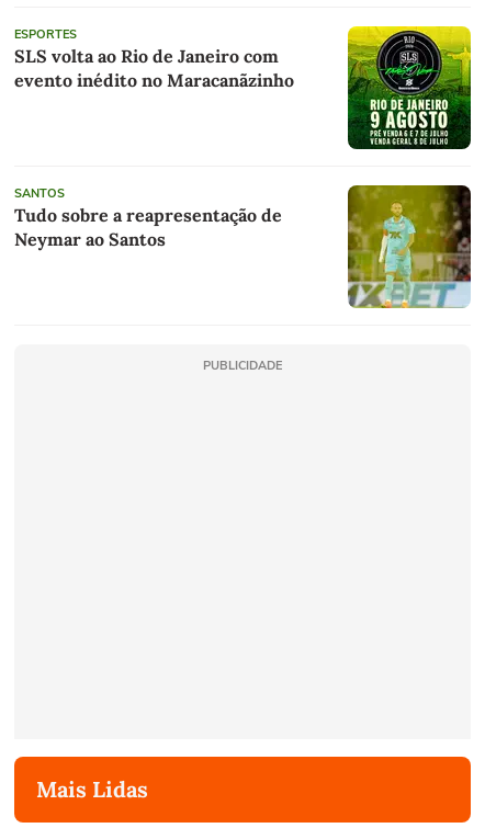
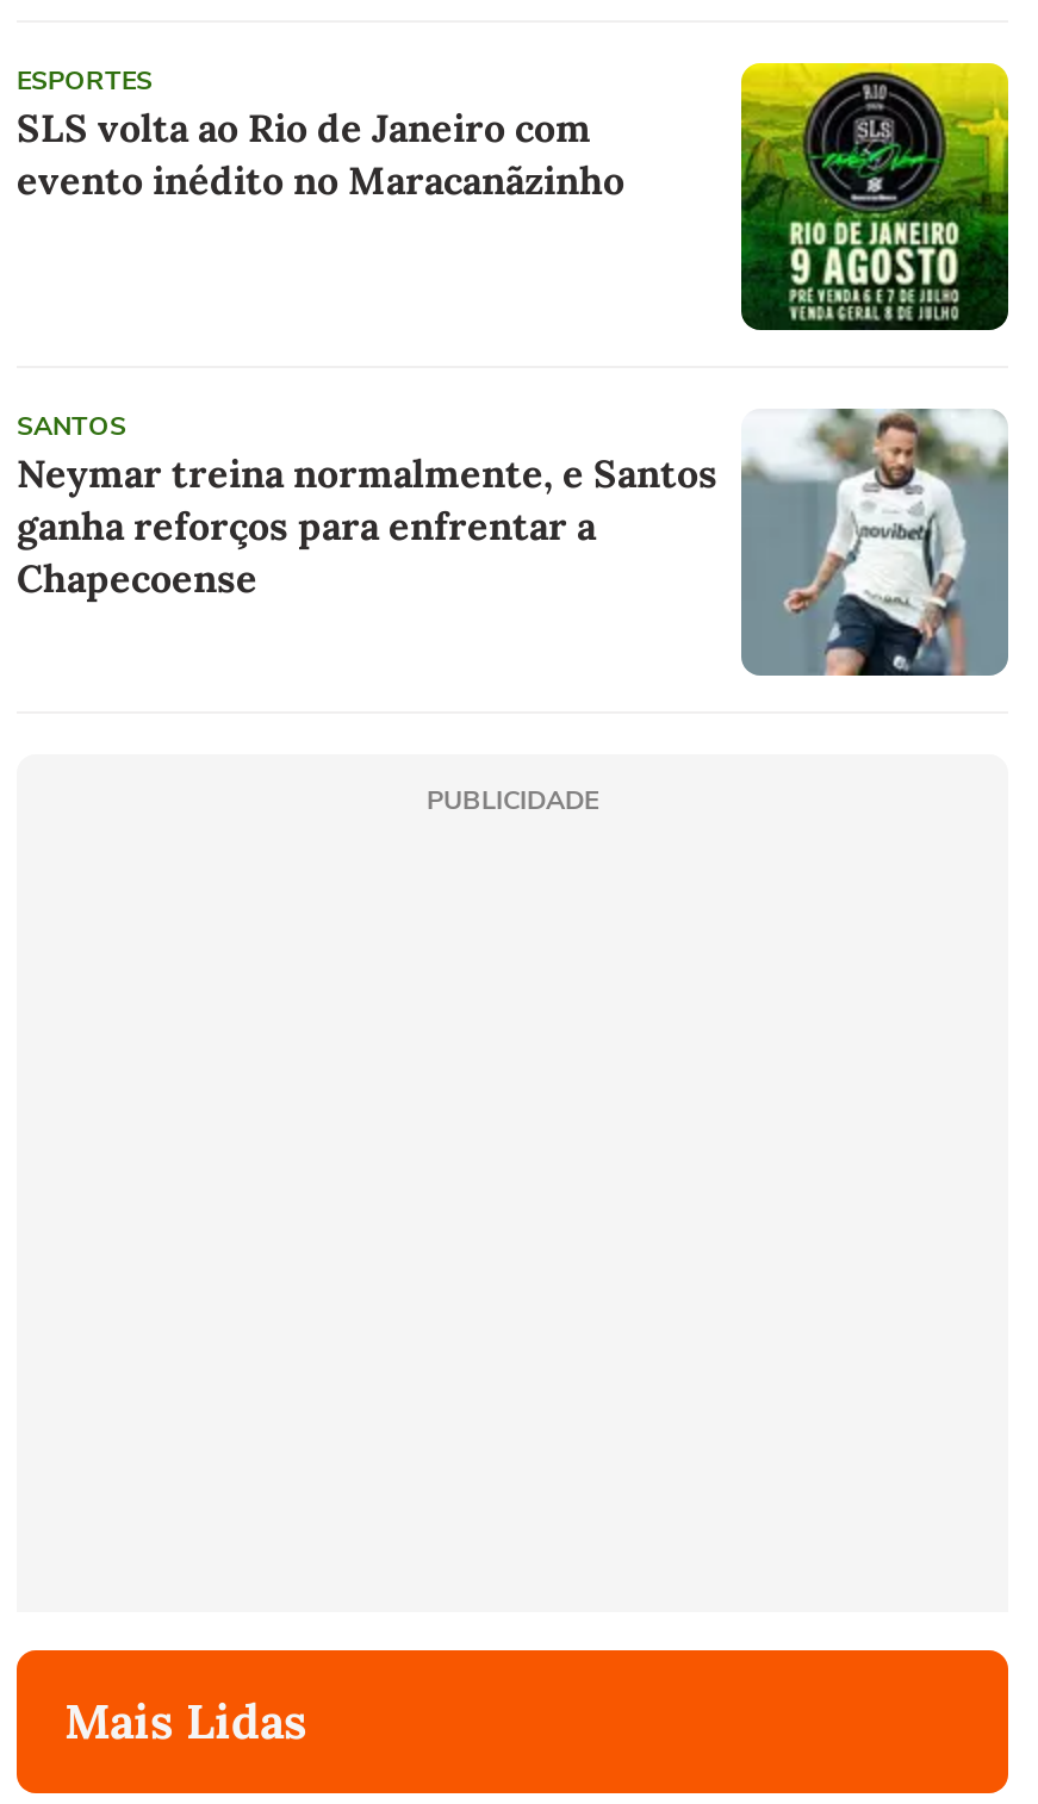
- [image]
+ [image]

- Tudo sobre a reapresentação de
- Neymar ao Santos
+ Neymar treina normalmente, e Santos
+ ganha reforços para enfrentar a
+ Chapecoense
